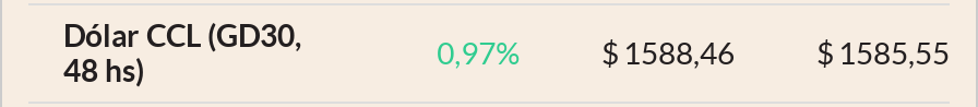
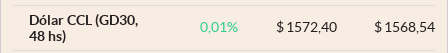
- 0,97%
+ 0,01%

- $ 1588,46
+ $ 1572,40

- $ 1585,55
+ $ 1568,54
